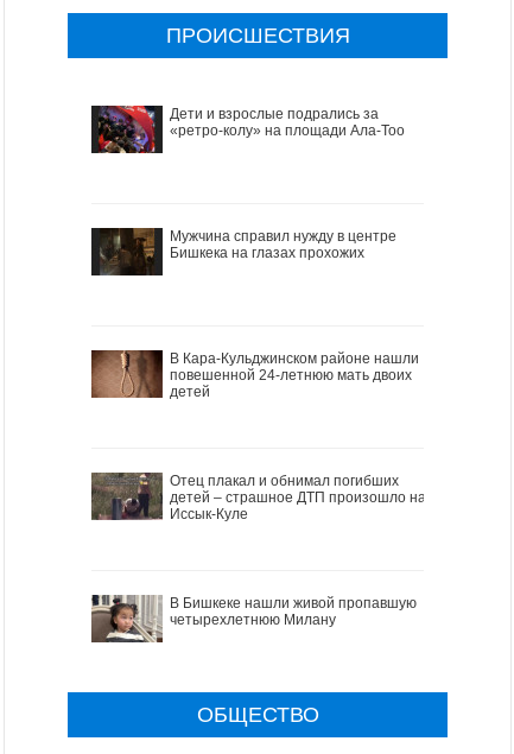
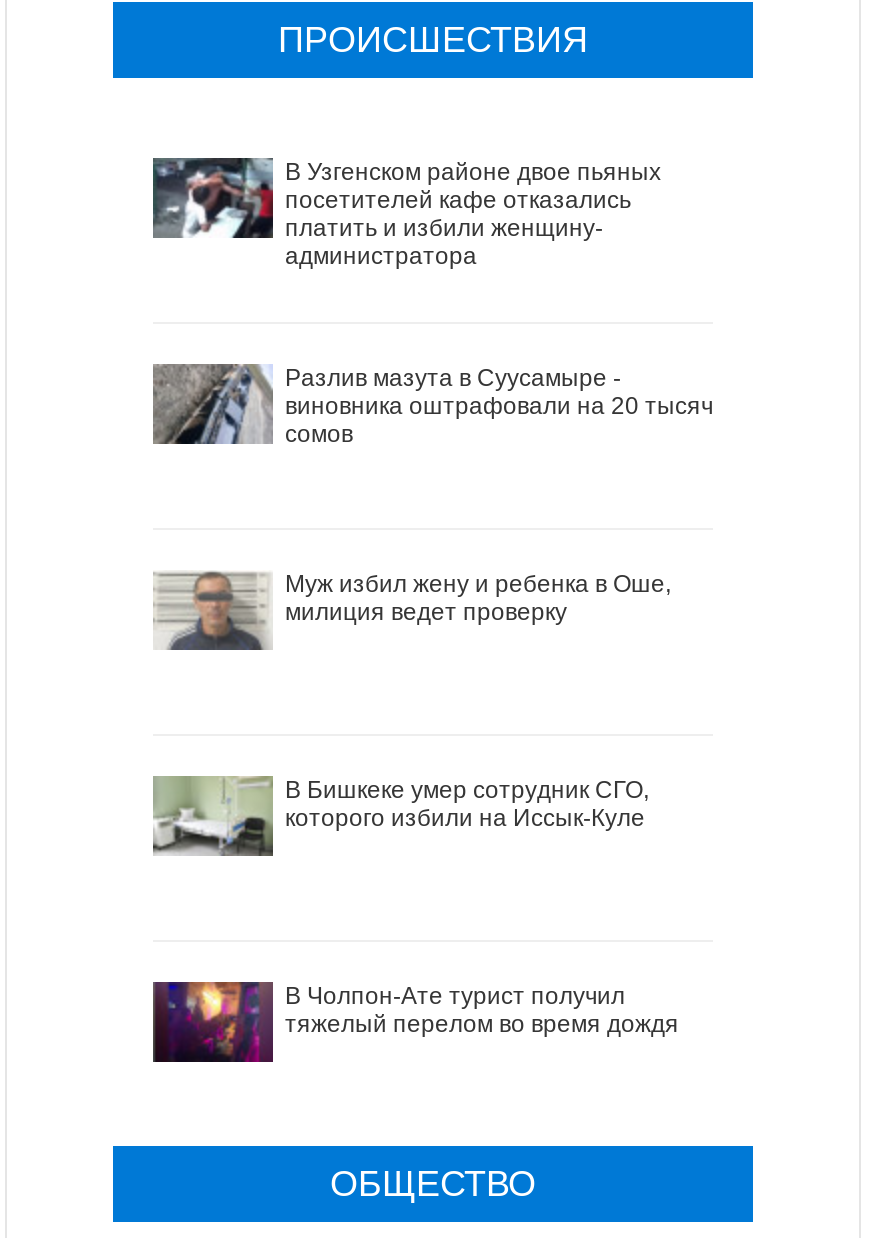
- [image]
- Дети и взрослые подрались за
- «ретро-колу» на площади Ала-Тоо
+ [image]
+ В Узгенском районе двое пьяных
+ посетителей кафе отказались
+ платить и избили женщину-
+ администратора

- [image]
- Мужчина справил нужду в центре
- Бишкека на глазах прохожих
+ [image]
+ Разлив мазута в Суусамыре -
+ виновника оштрафовали на 20 тысяч
+ сомов

- [image]
- В Кара-Кульджинском районе нашли
- повешенной 24-летнюю мать двоих
- детей
+ [image]
+ Муж избил жену и ребенка в Оше,
+ милиция ведет проверку

- [image]
- Отец плакал и обнимал погибших
- детей – страшное ДТП произошло на
- Иссык-Куле
+ [image]
+ В Бишкеке умер сотрудник СГО,
+ которого избили на Иссык-Куле

- [image]
- В Бишкеке нашли живой пропавшую
- четырехлетнюю Милану
+ [image]
+ В Чолпон-Ате турист получил
+ тяжелый перелом во время дождя
